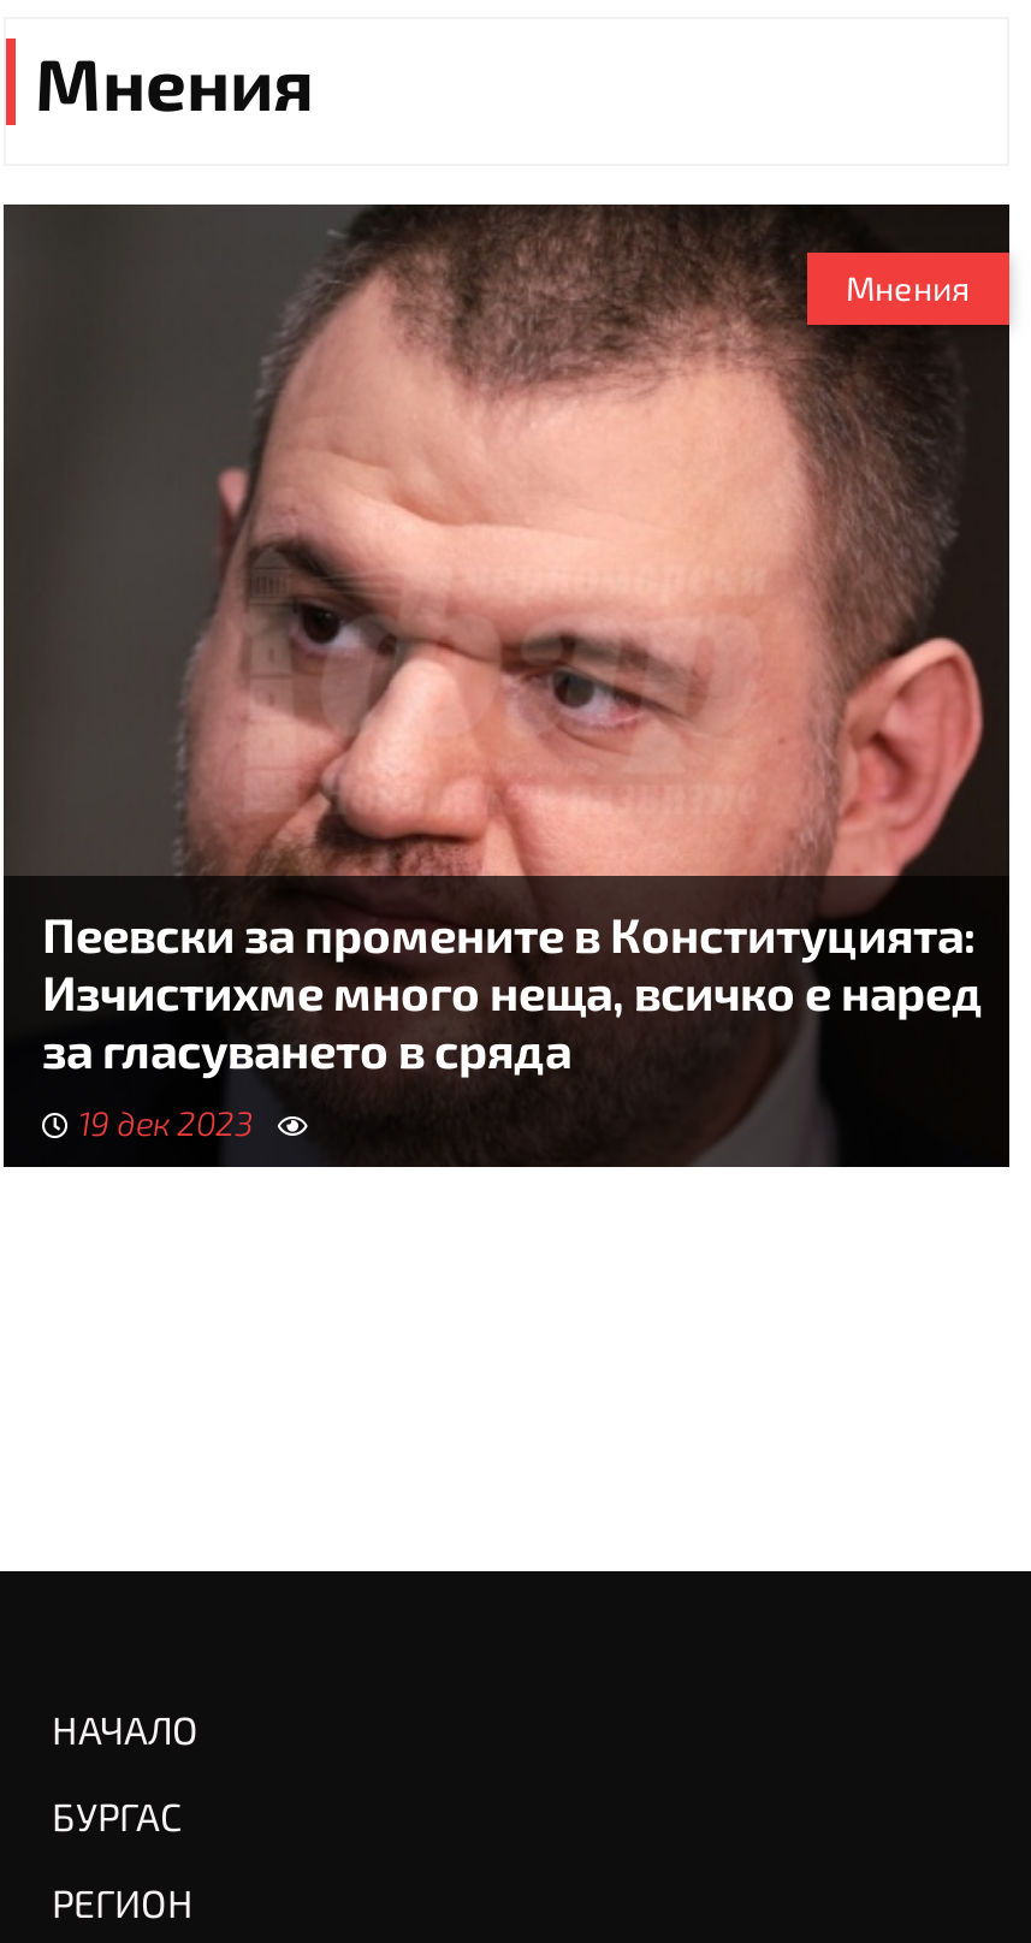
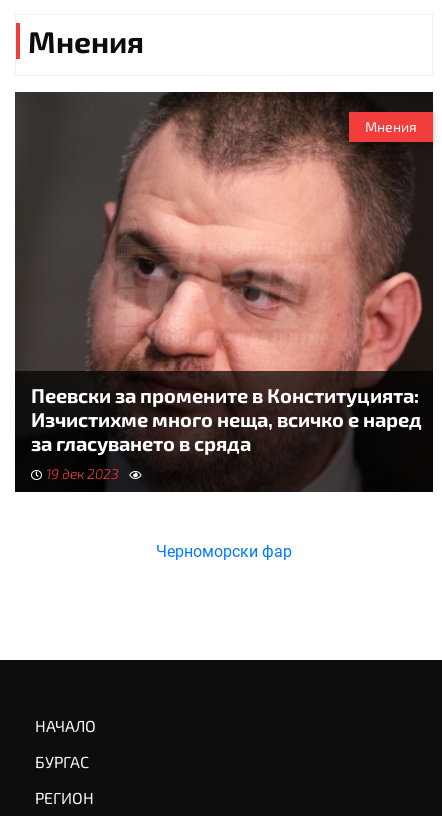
+ Черноморски фар
